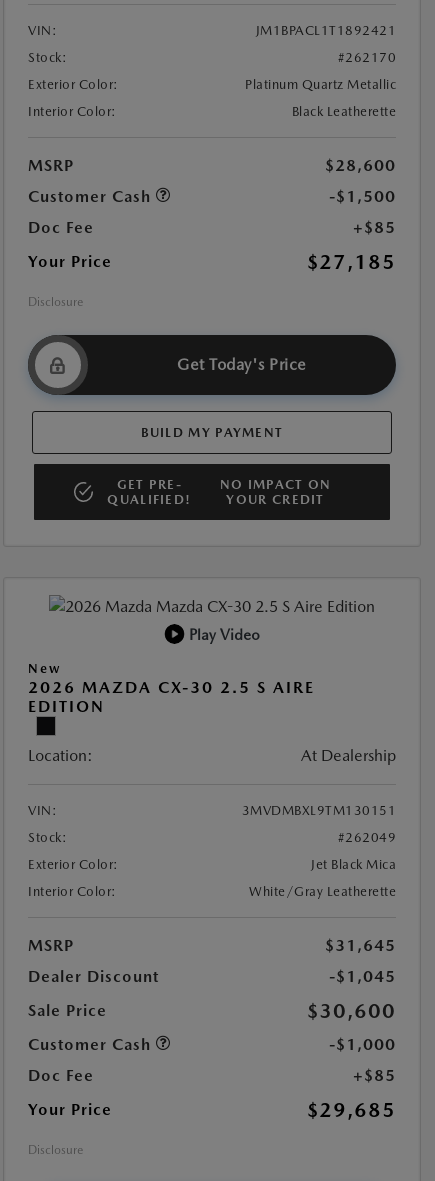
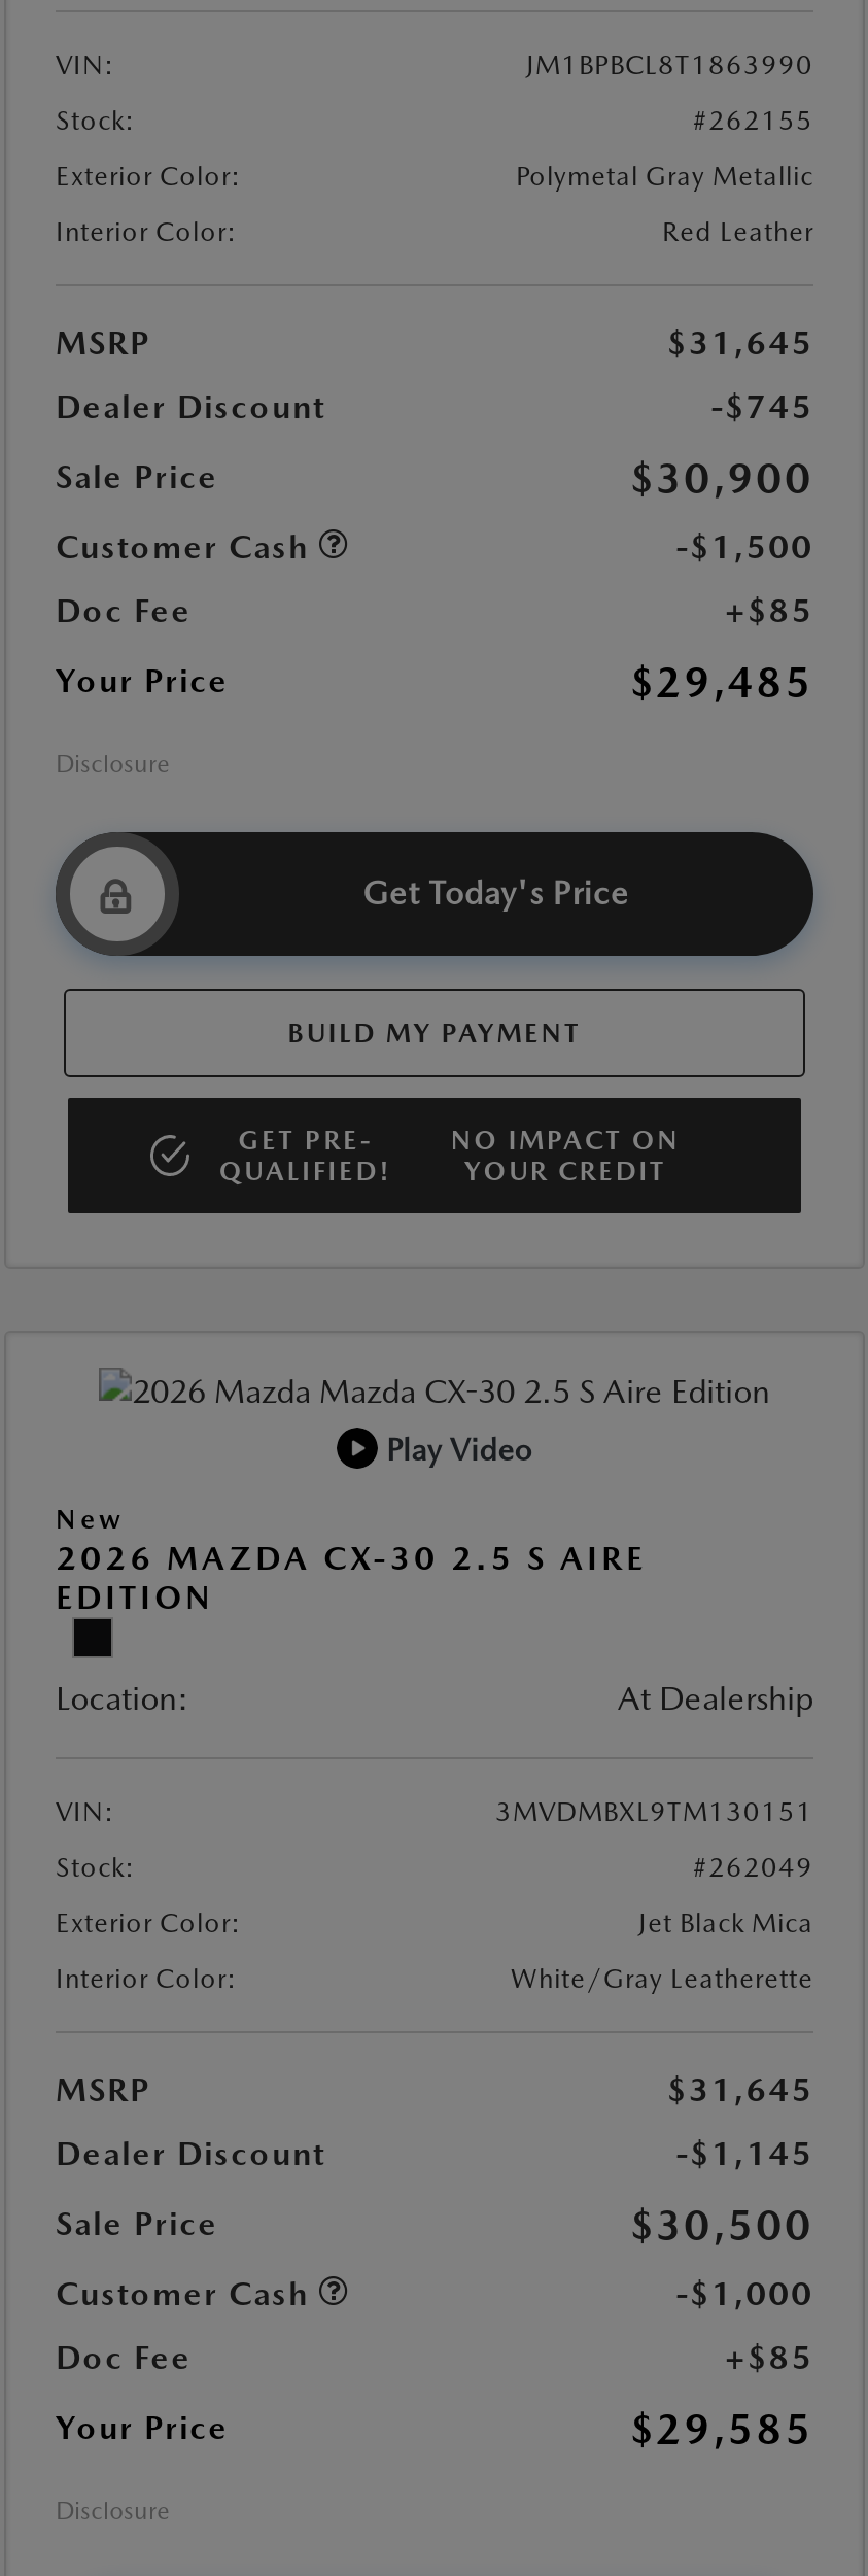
- JM1BPACL1T1892421
+ JM1BPBCL8T1863990

- #262170
+ #262155

- Platinum Quartz Metallic
+ Polymetal Gray Metallic

- Black Leatherette
+ Red Leather

- $28,600
+ $31,645
+ Dealer Discount
+ -$745
+ Sale Price
+ $30,900

- $27,185
+ $29,485

- -$1,045
+ -$1,145

- $30,600
+ $30,500

- $29,685
+ $29,585
